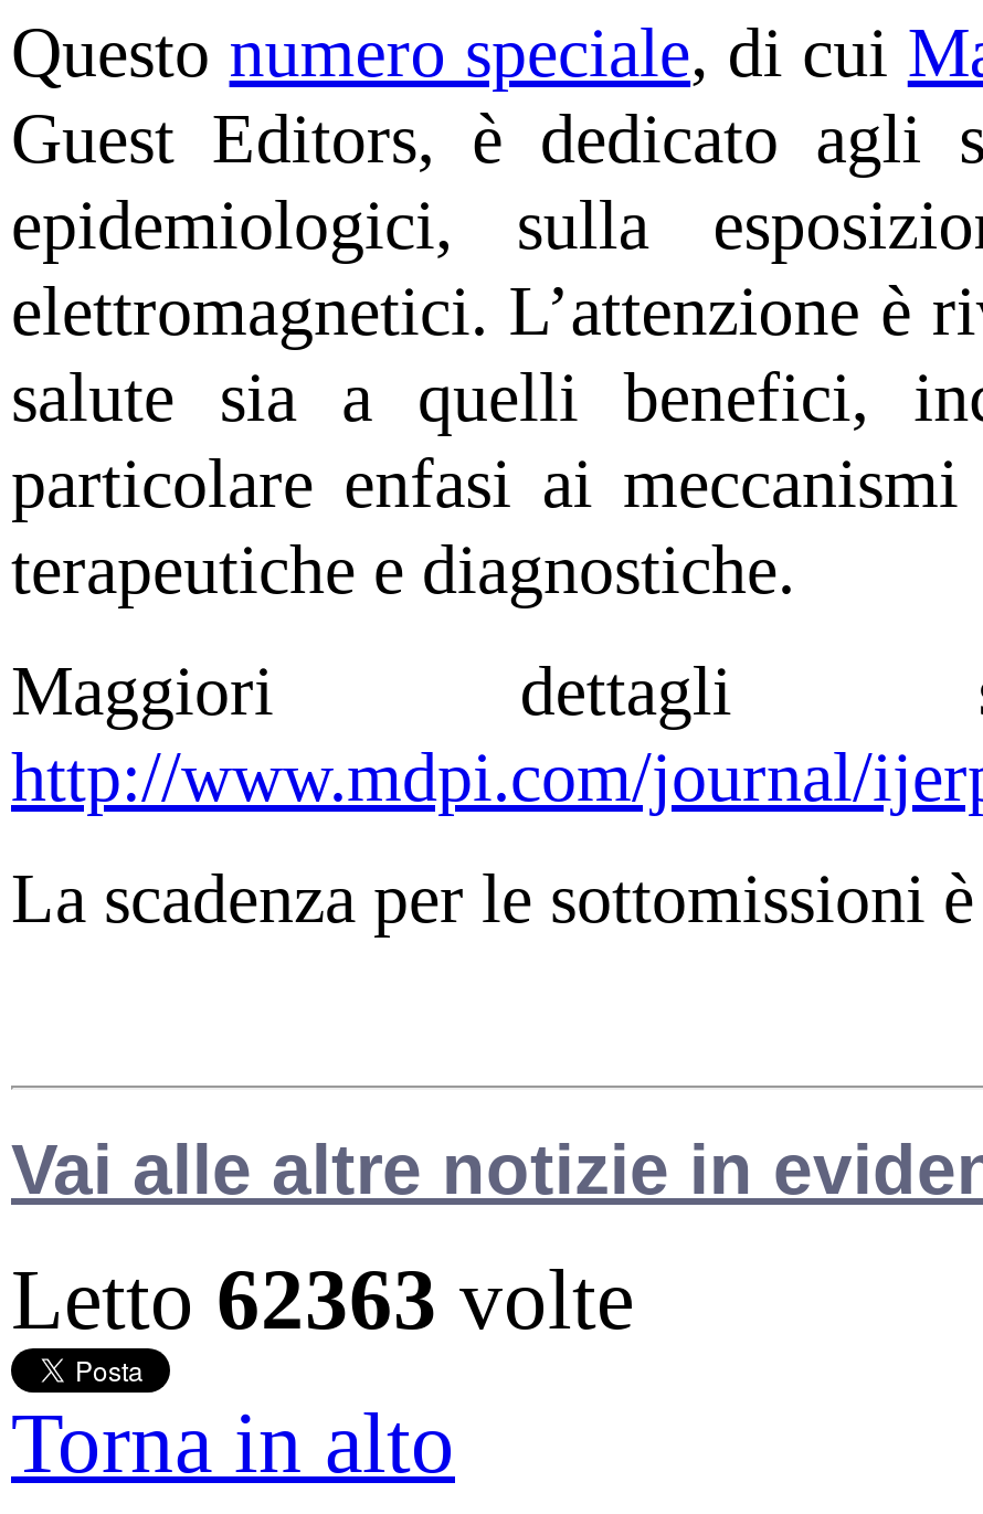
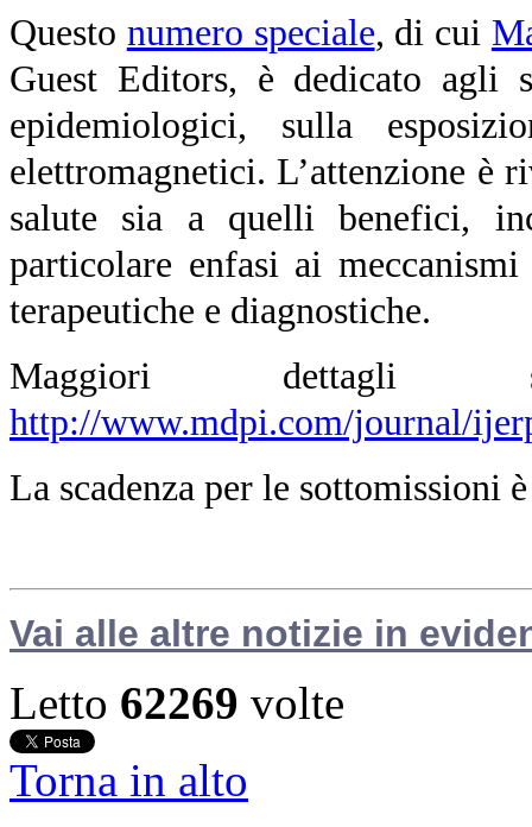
- Letto 62363 volte
+ Letto 62269 volte
